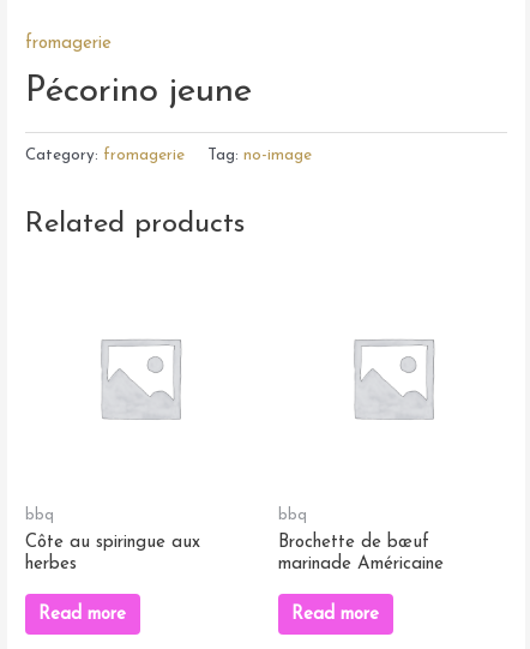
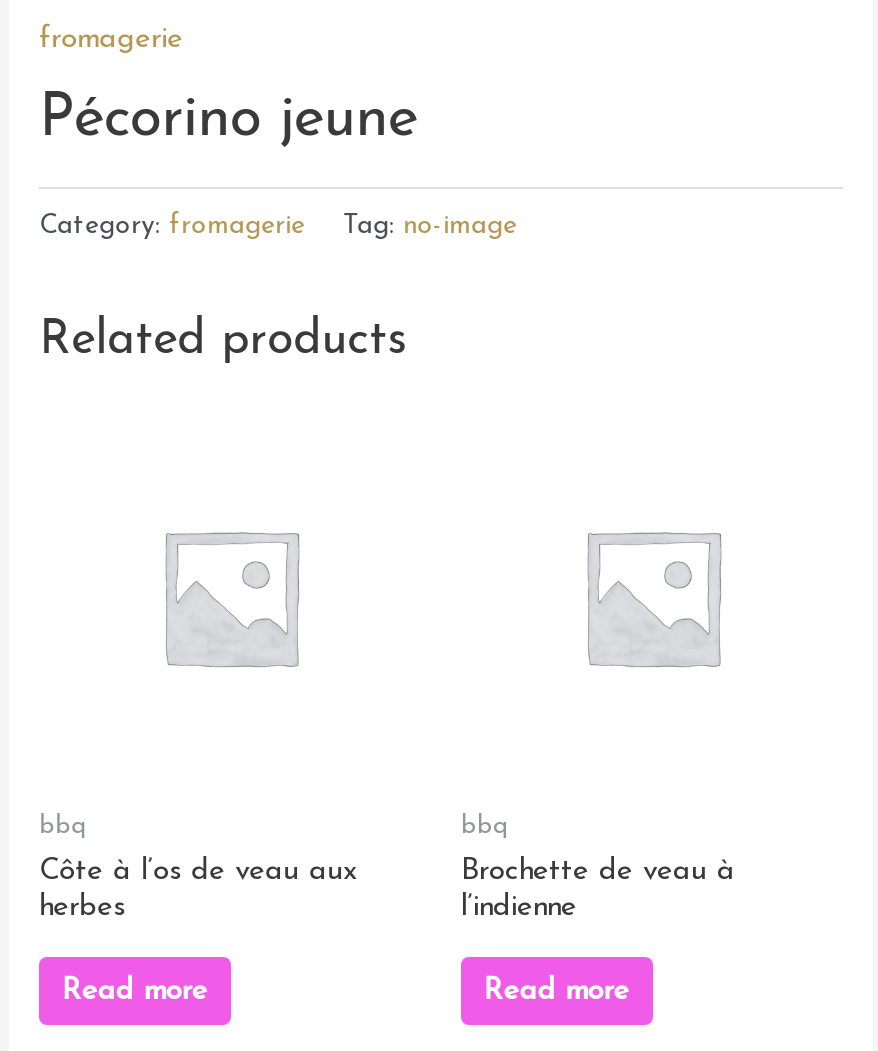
- Côte au spiringue aux
+ Côte à l’os de veau aux

- Brochette de bœuf
- marinade Américaine
+ Brochette de veau à
+ l’indienne
